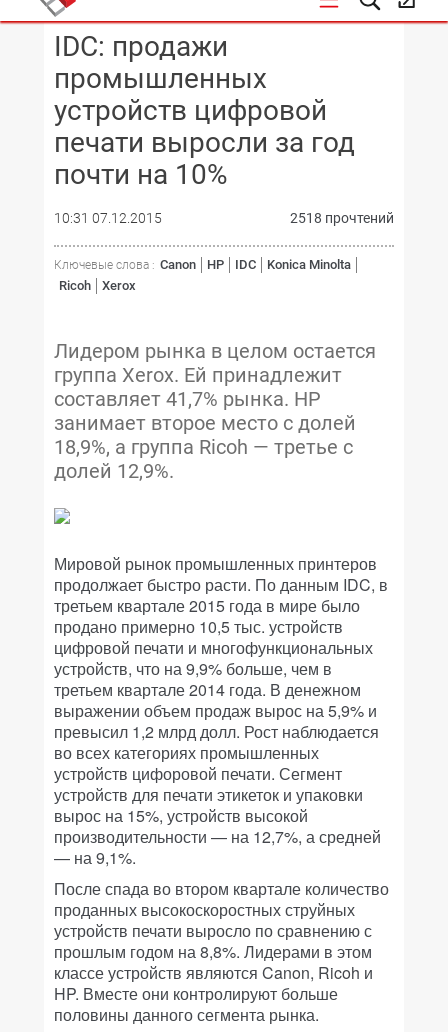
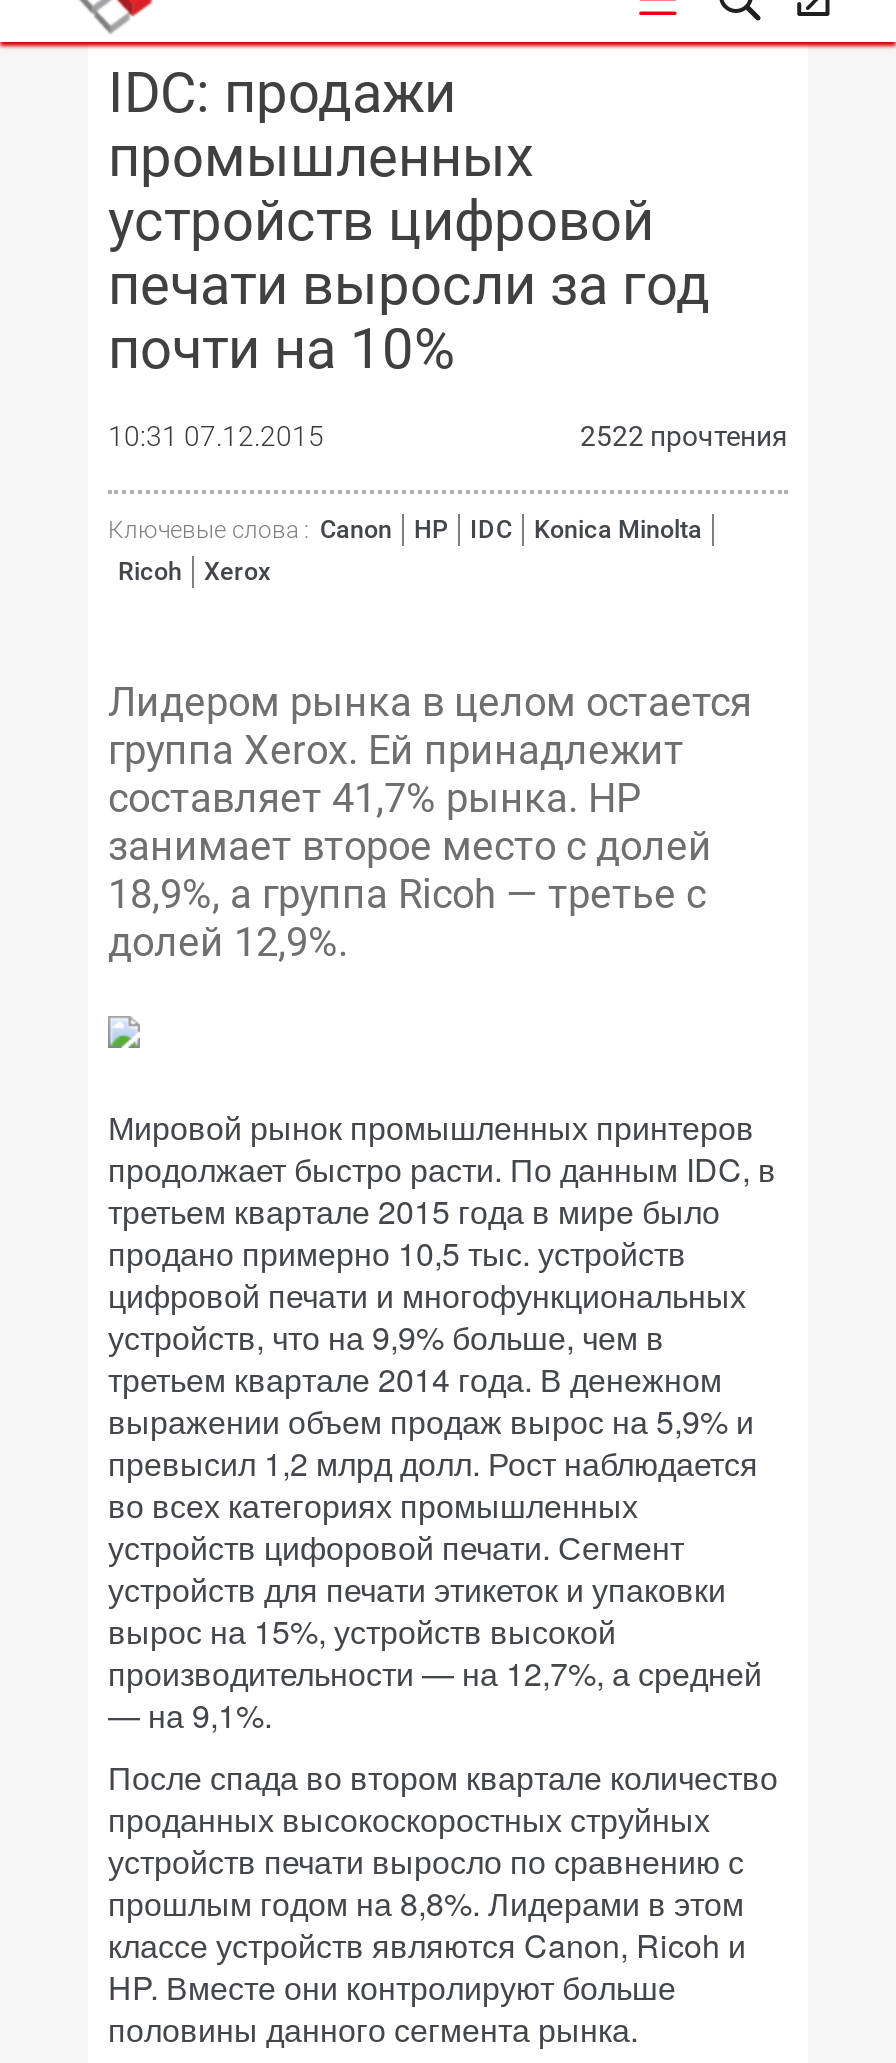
- 2518 прочтений
+ 2522 прочтения
